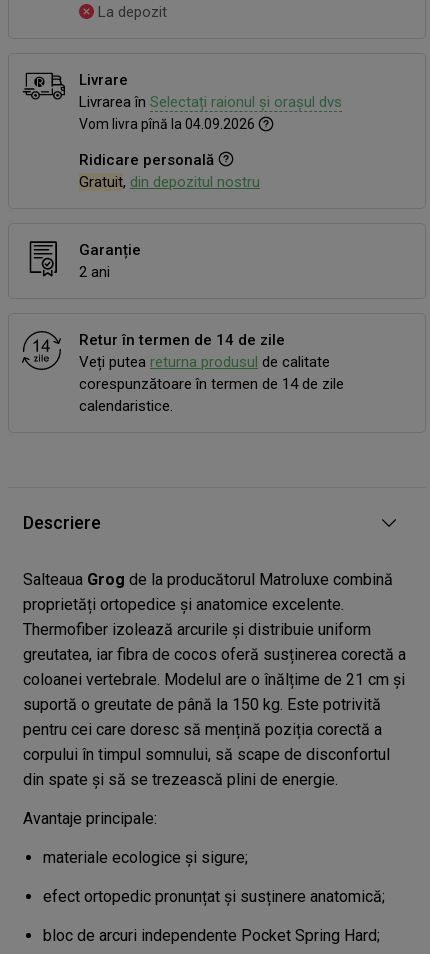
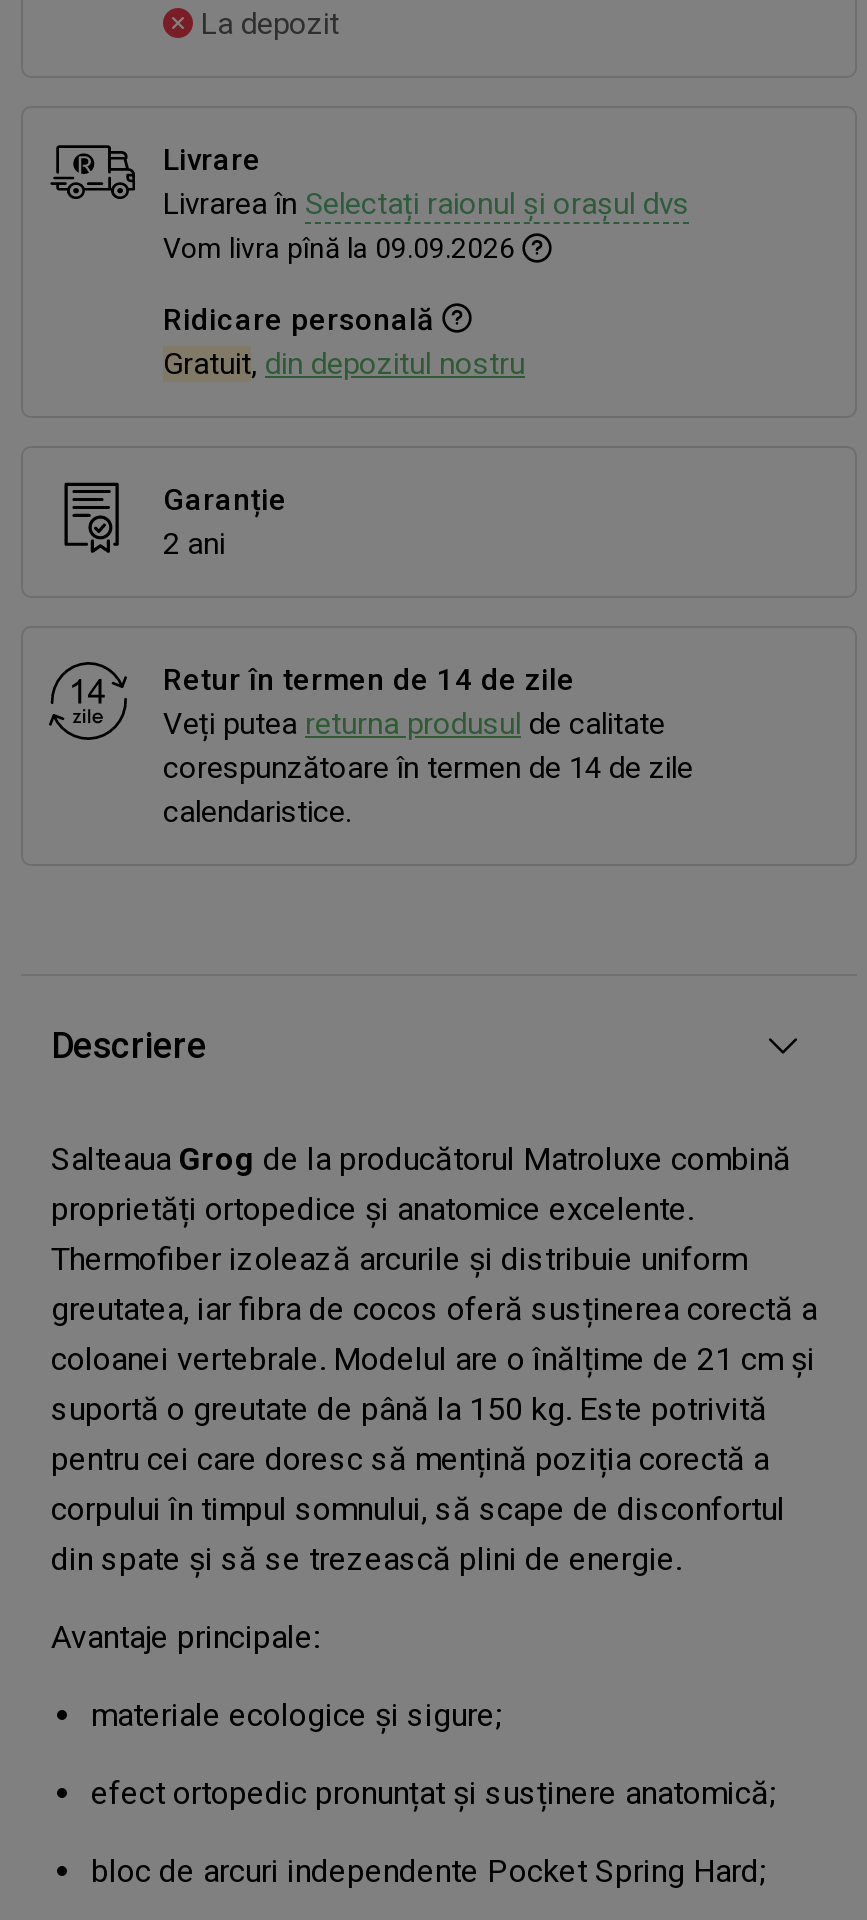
- Vom livra pînă la 04.09.2026
+ Vom livra pînă la 09.09.2026
